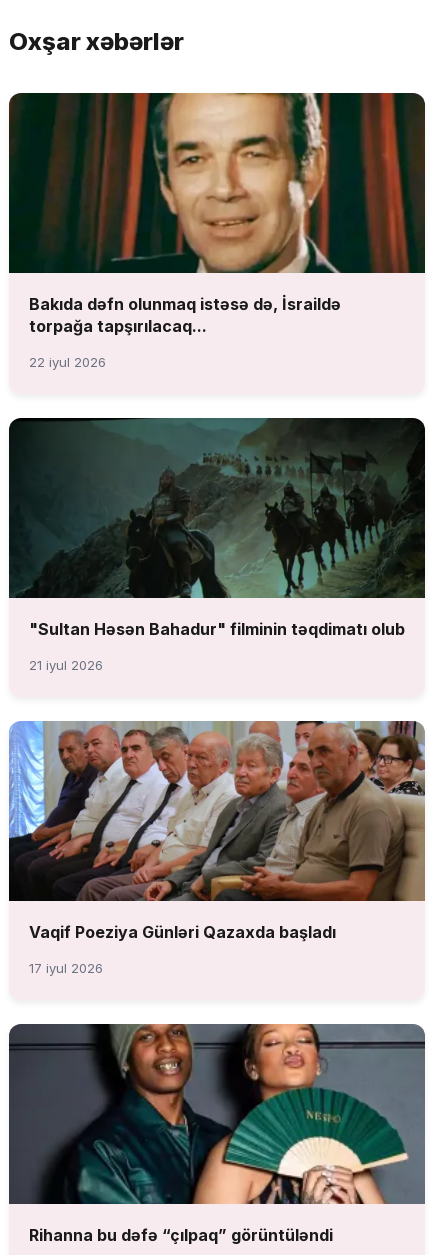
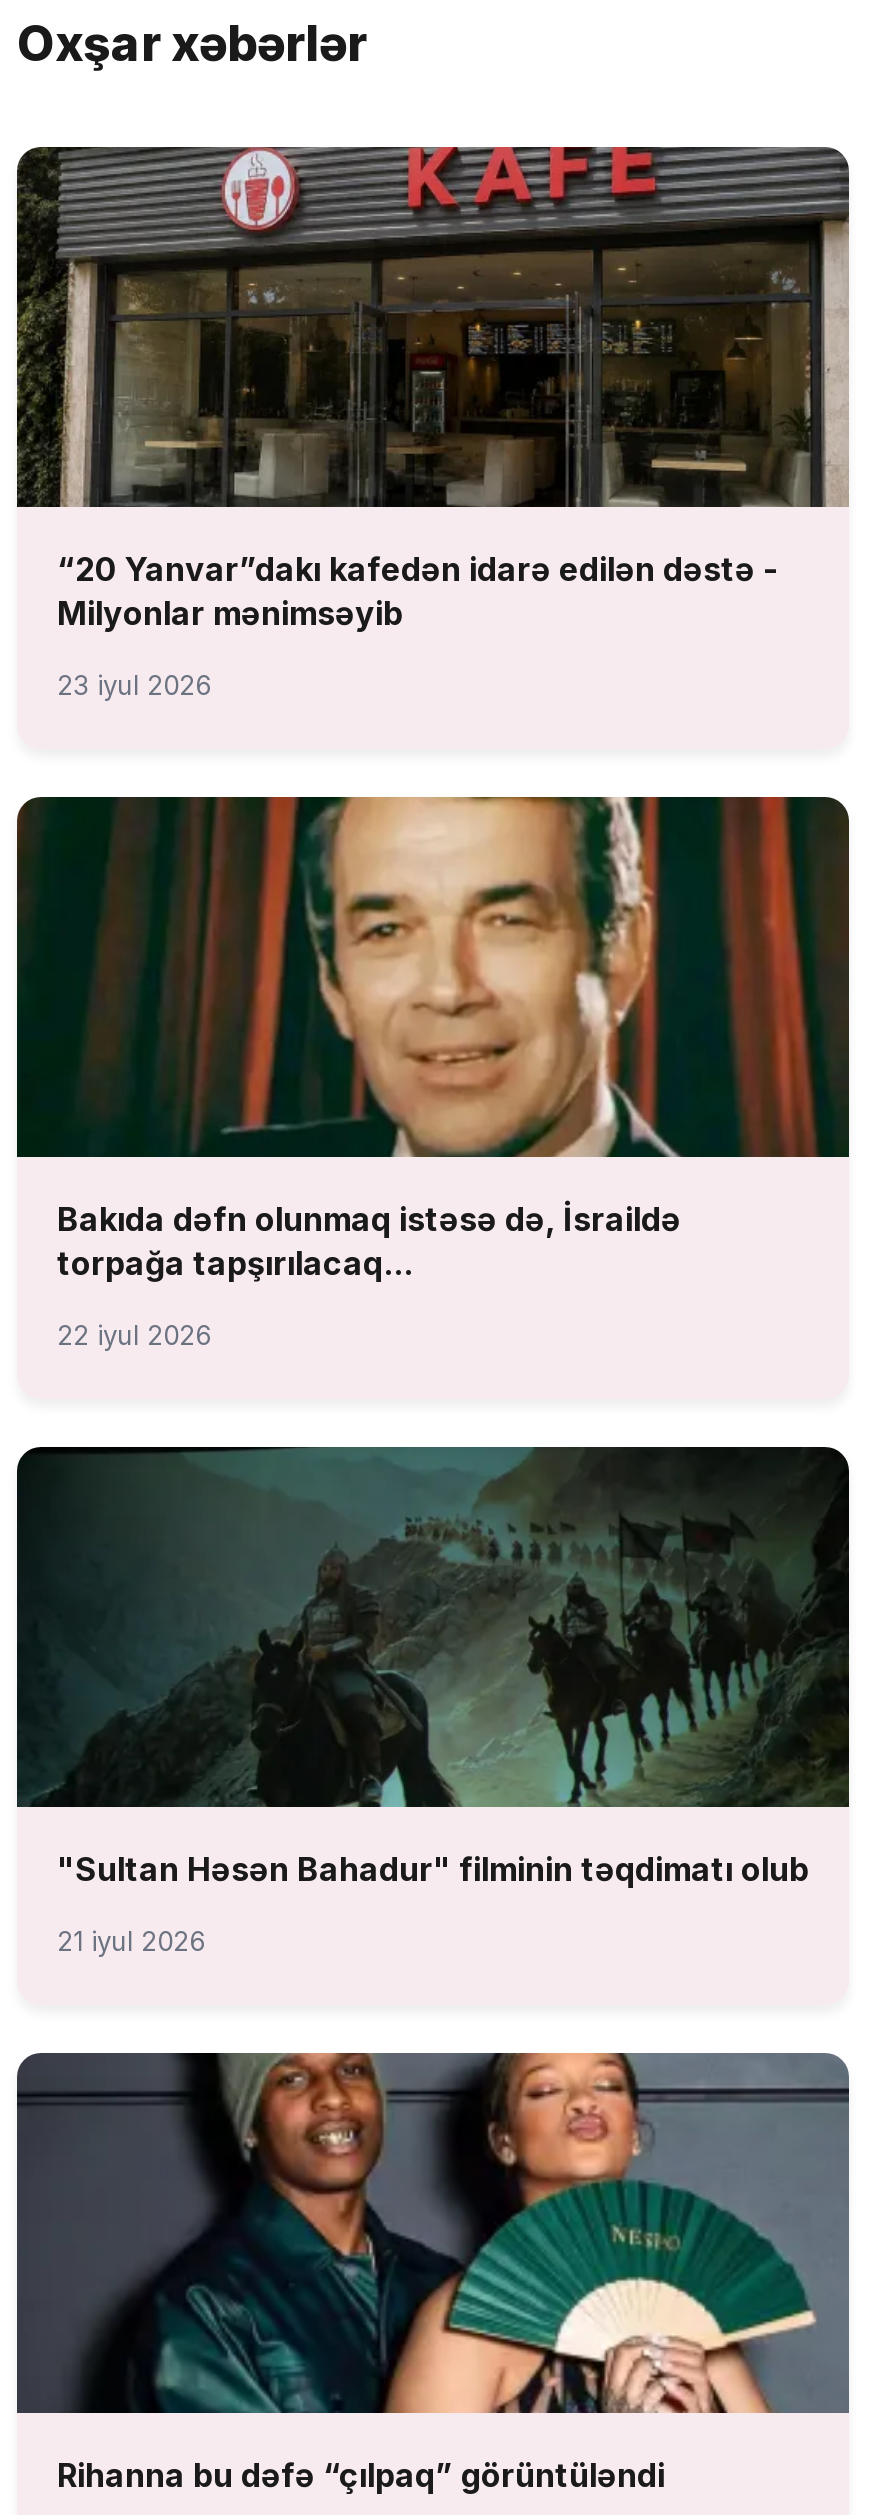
+ [image]
+ “20 Yanvar”dakı kafedən idarə edilən dəstə -
+ Milyonlar mənimsəyib
+ 23 iyul 2026

moved down: [image] | Bakıda dəfn olunmaq istəsə də, İsraildə | torpağa tapşırılacaq... | 22 iyul 2026 | "Sultan Həsən Bahadur" filminin təqdimatı olub | 21 iyul 2026

- [image]
- Vaqif Poeziya Günləri Qazaxda başladı
- 17 iyul 2026
